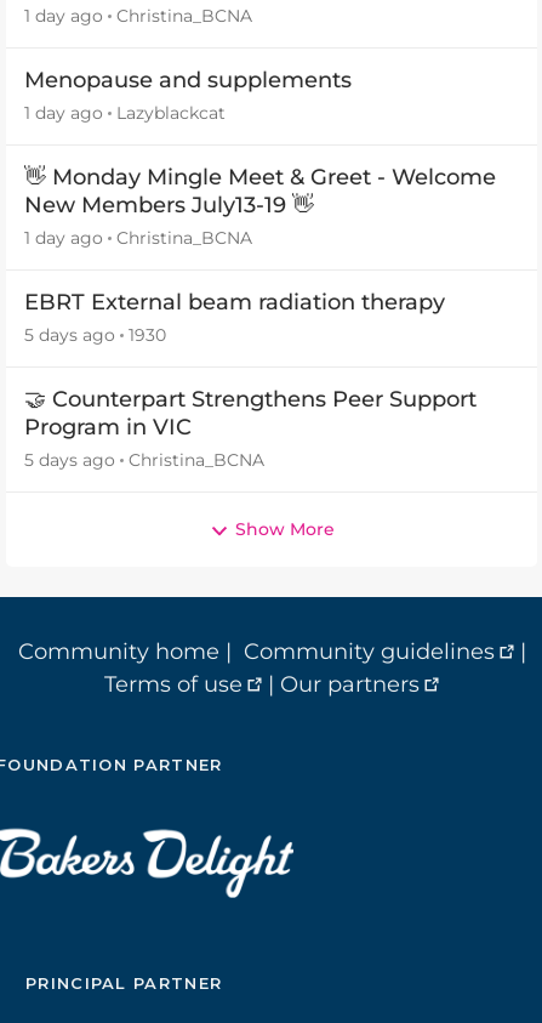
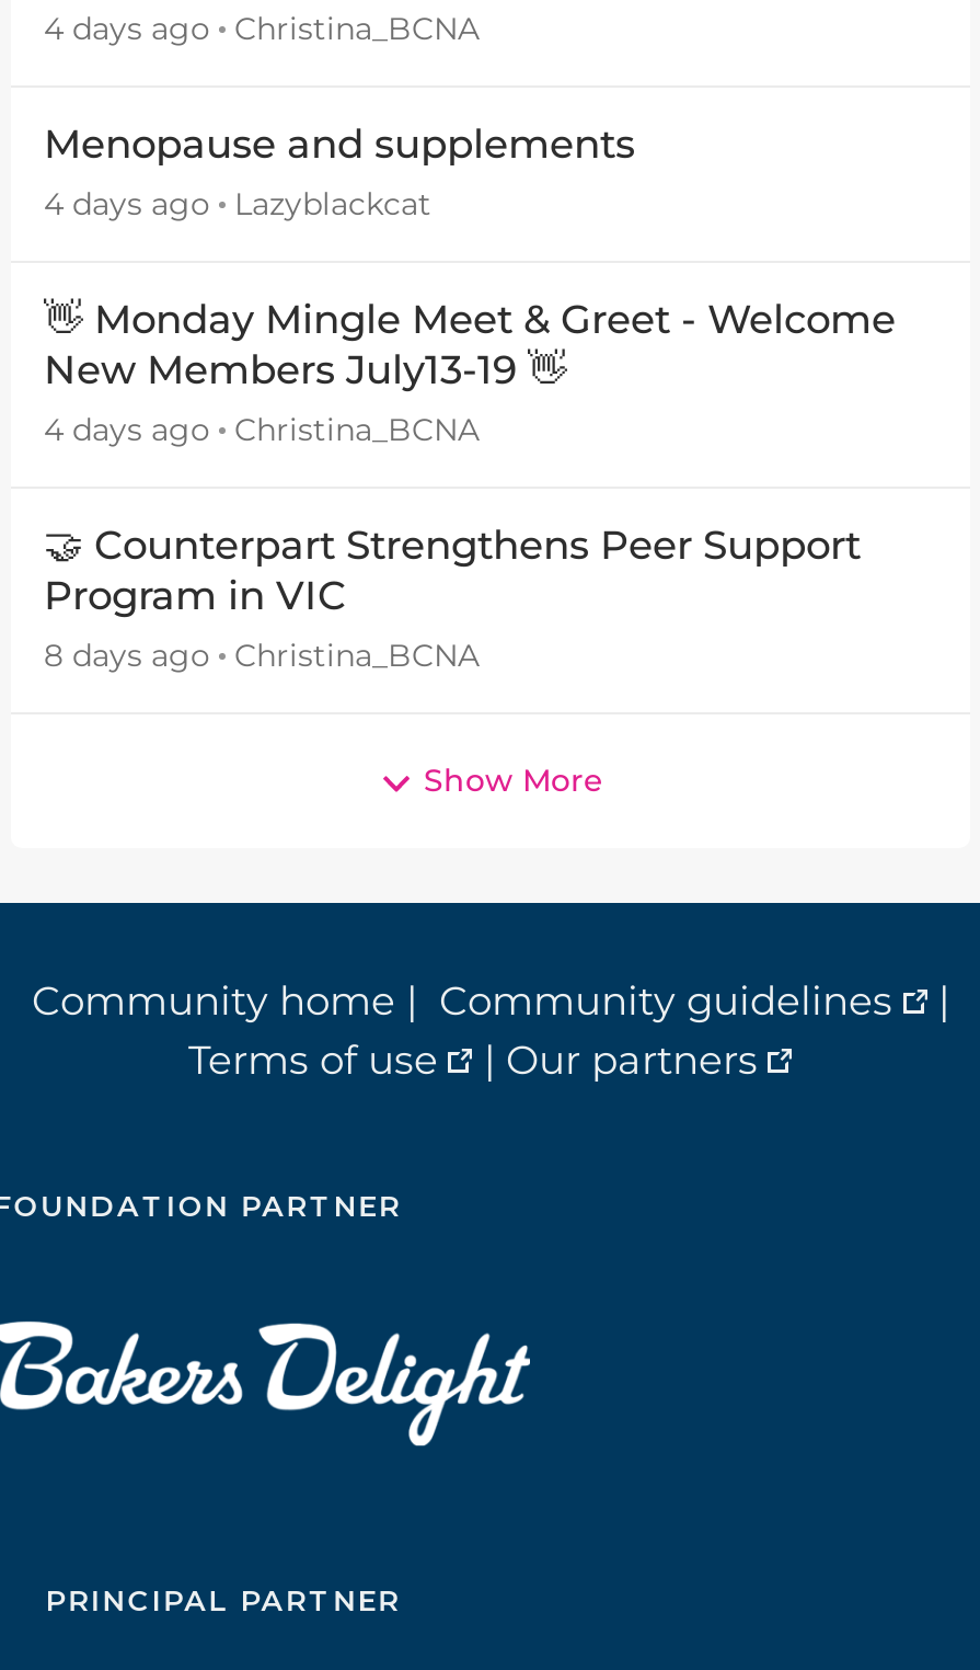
- 1 day ago Christina_BCNA
+ 4 days ago Christina_BCNA

- 1 day ago Lazyblackcat
+ 4 days ago Lazyblackcat

- 1 day ago Christina_BCNA
+ 4 days ago Christina_BCNA

- EBRT External beam radiation therapy
- 5 days ago
- 1930

- 5 days ago Christina_BCNA
+ 8 days ago Christina_BCNA
